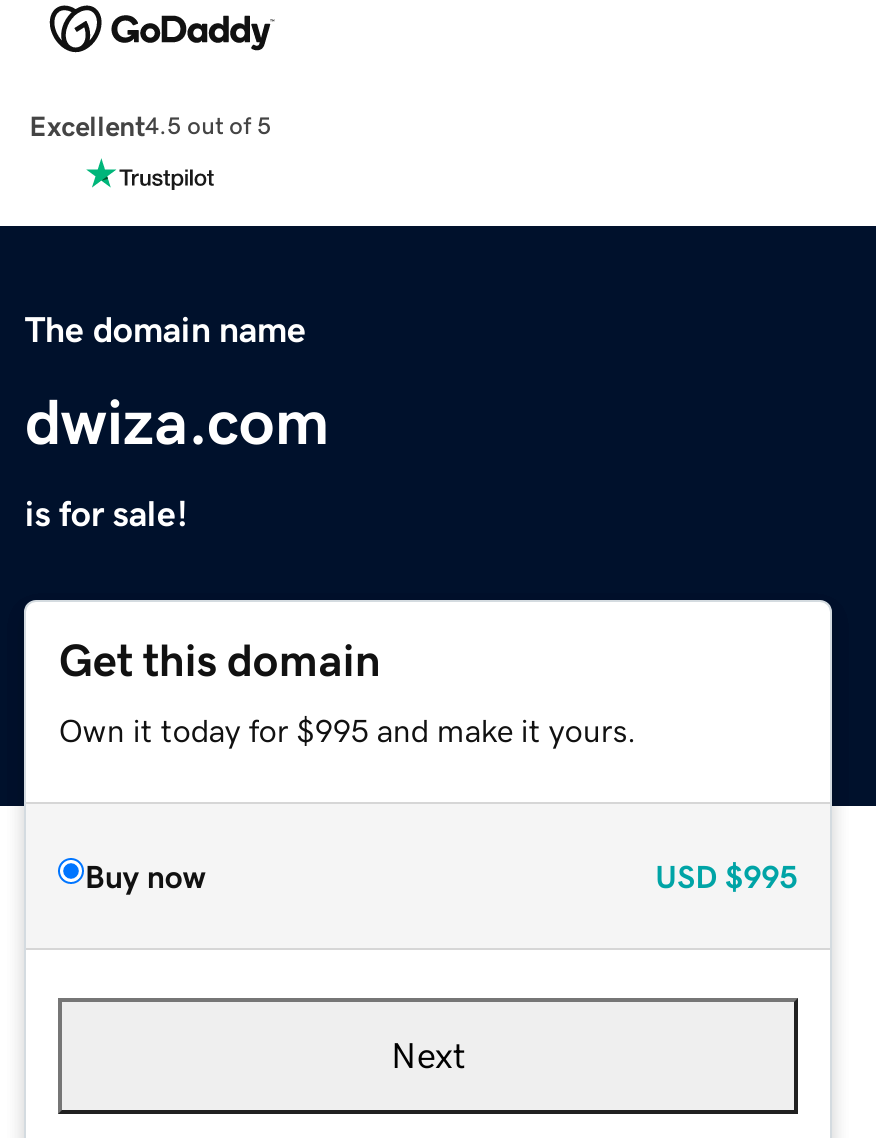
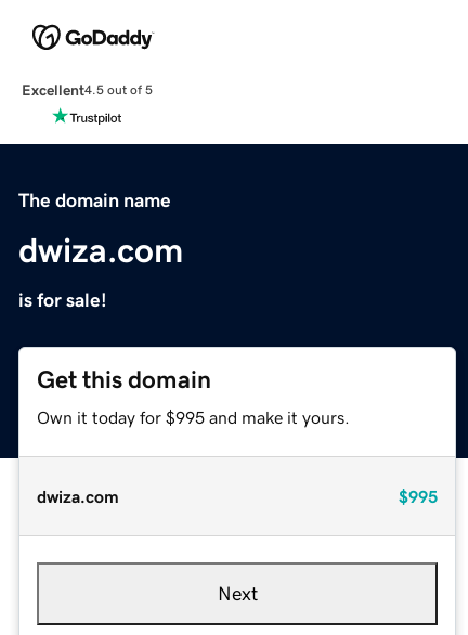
- Buy now
- USD $995
+ dwiza.com
+ $995
